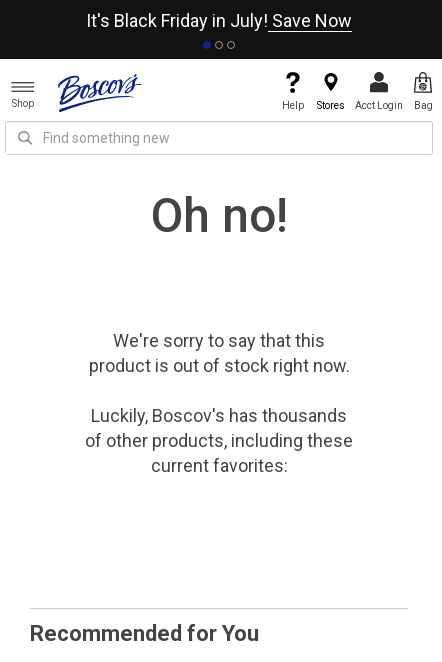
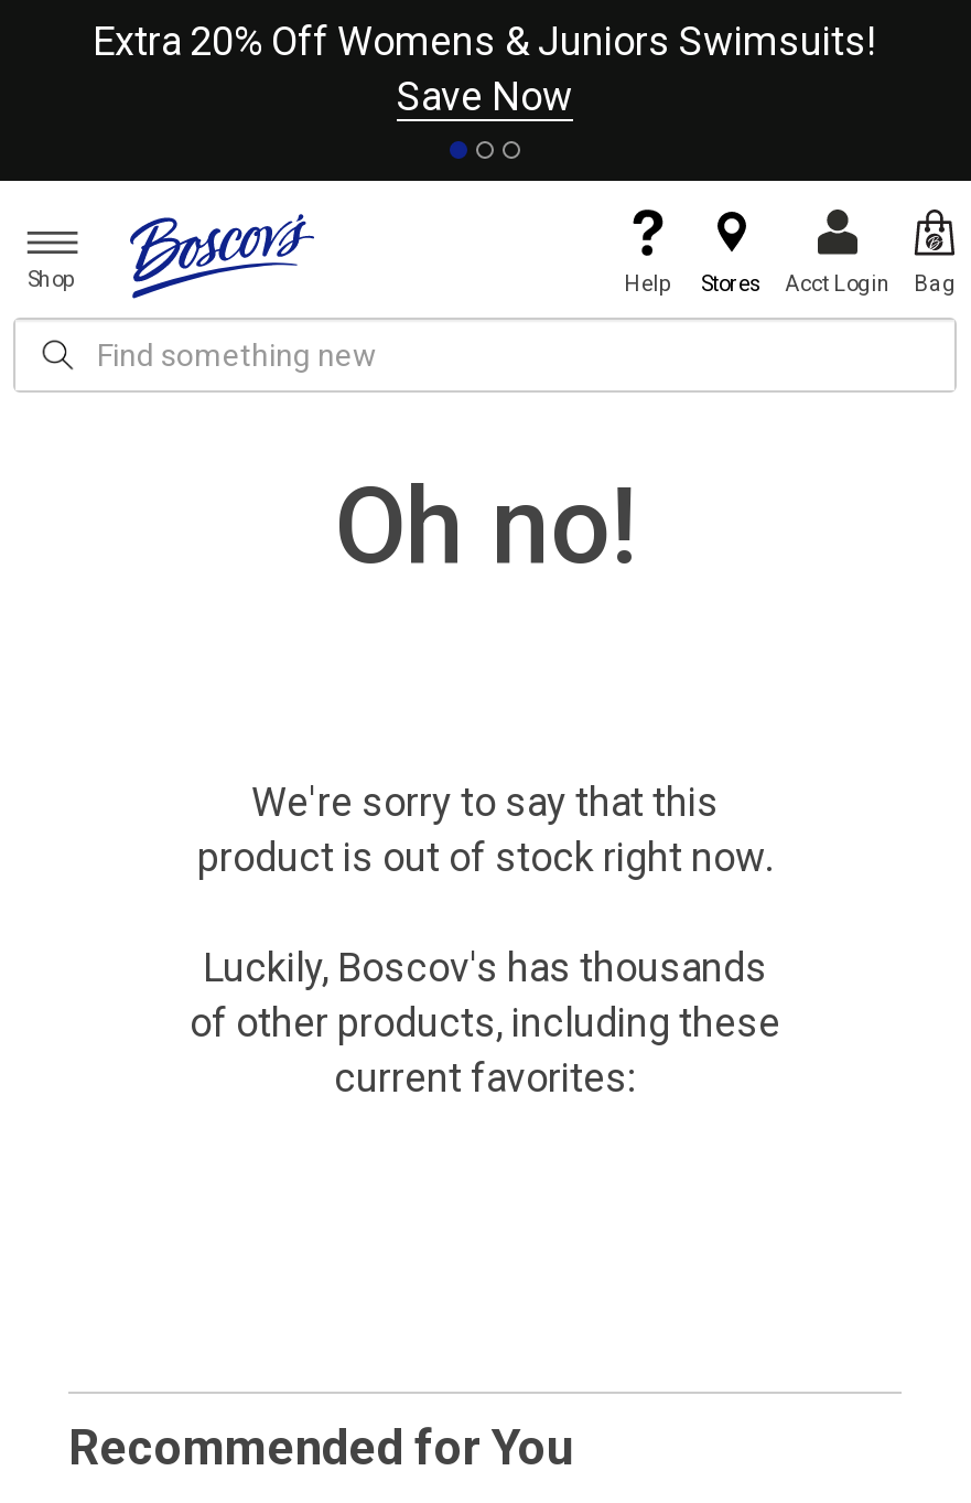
- It's Black Friday in July! Save Now
+ Extra 20% Off Womens & Juniors Swimsuits!
+ Save Now
